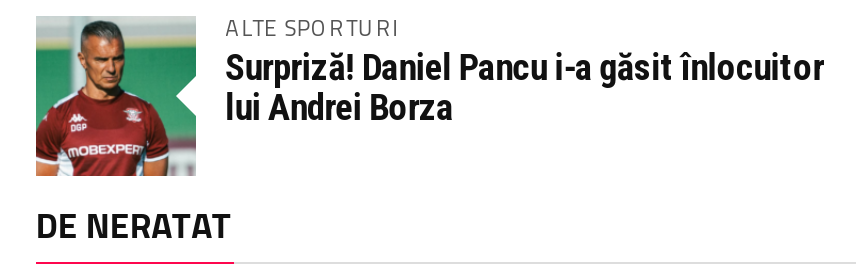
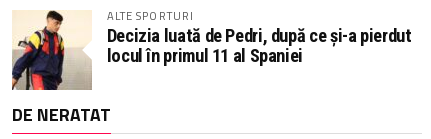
- [image]
- Surpriză! Daniel Pancu i-a găsit înlocuitor
- lui Andrei Borza
+ [image]
+ Decizia luată de Pedri, după ce și-a pierdut
+ locul în primul 11 al Spaniei
